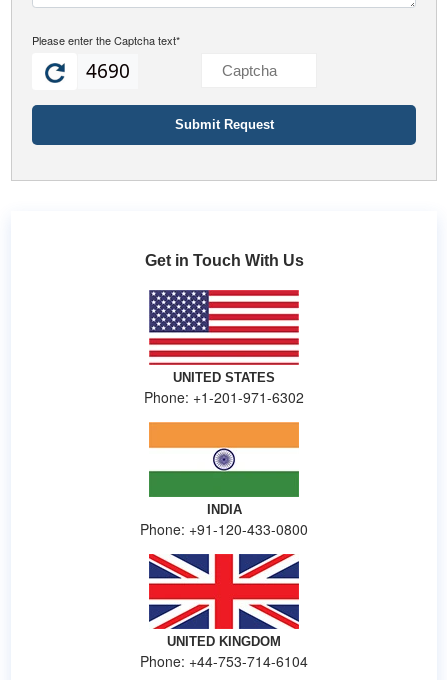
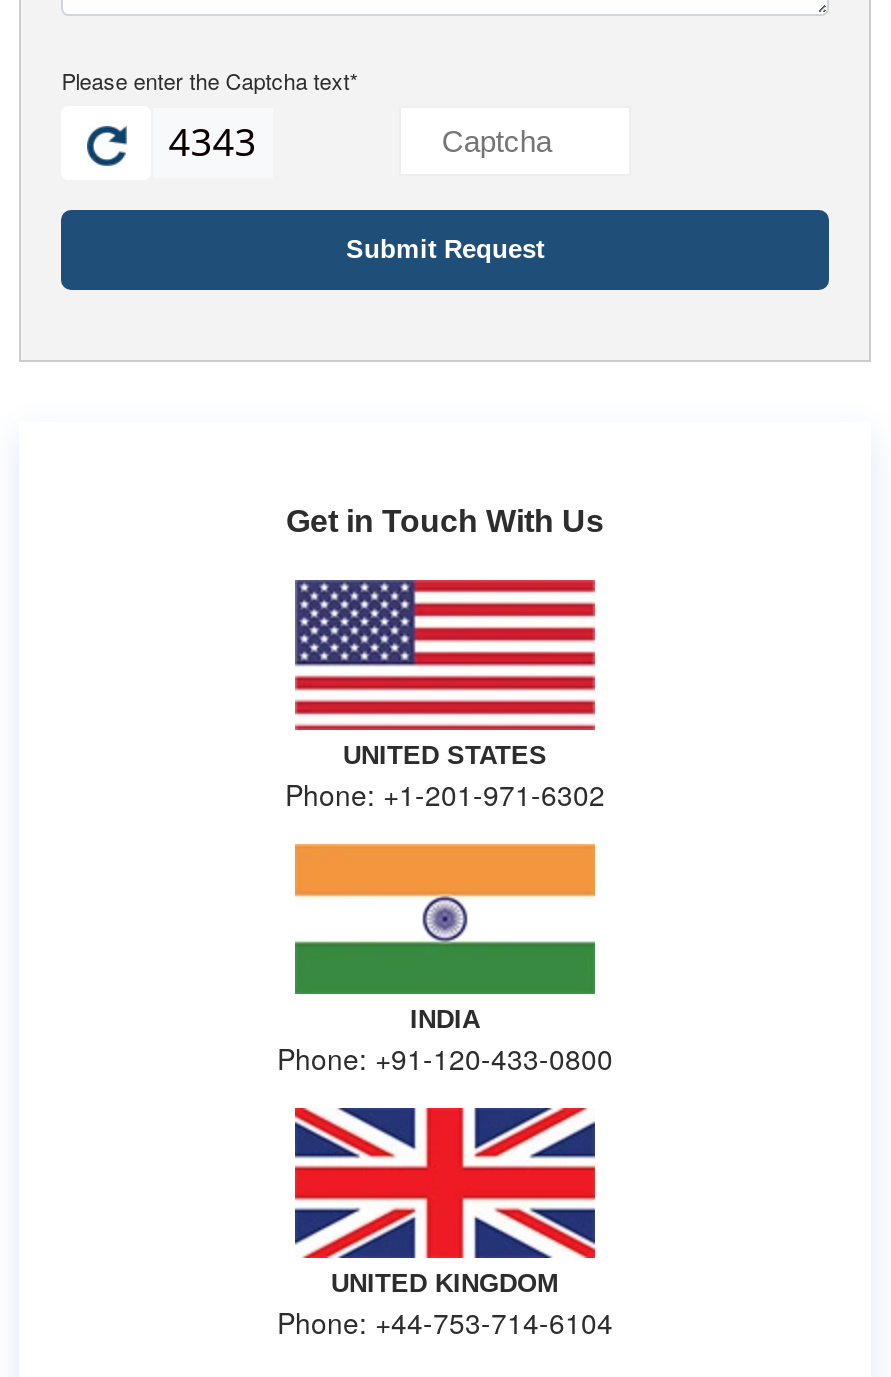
- 4690
+ 4343
